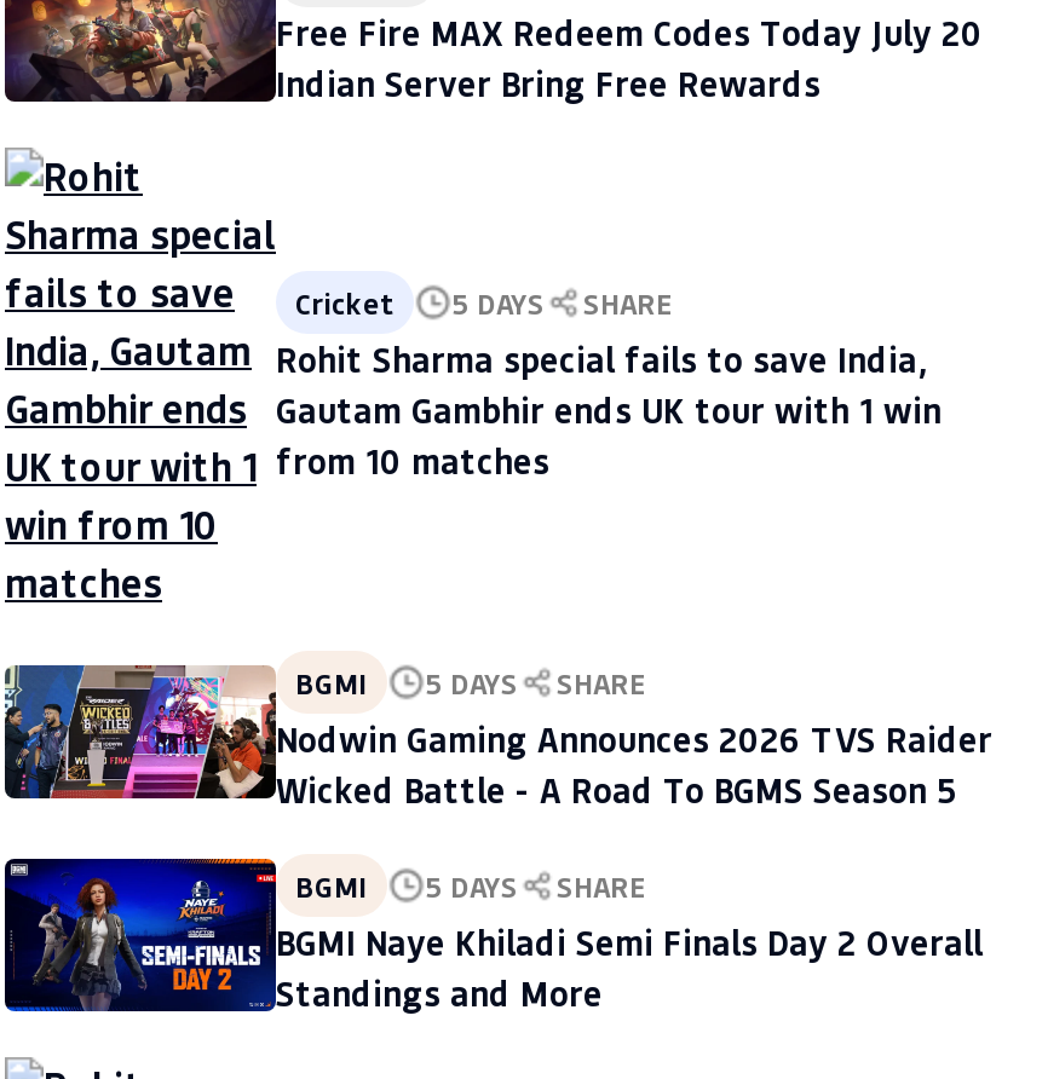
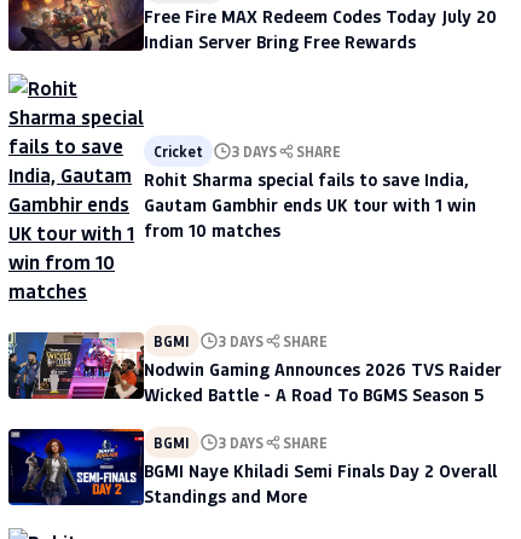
- Cricket 5 DAYS SHARE
+ Cricket 3 DAYS SHARE

- BGMI 5 DAYS SHARE
+ BGMI 3 DAYS SHARE

- BGMI 5 DAYS SHARE
+ BGMI 3 DAYS SHARE
